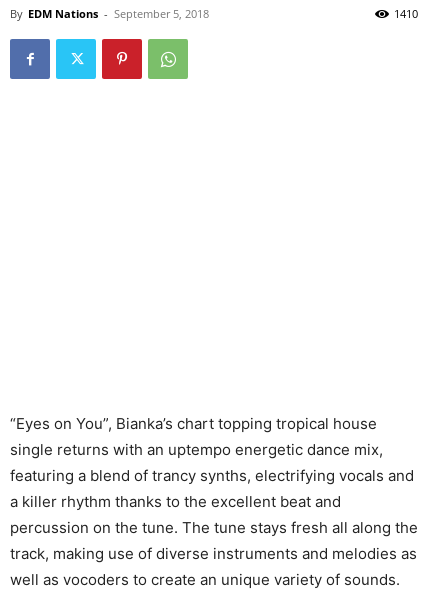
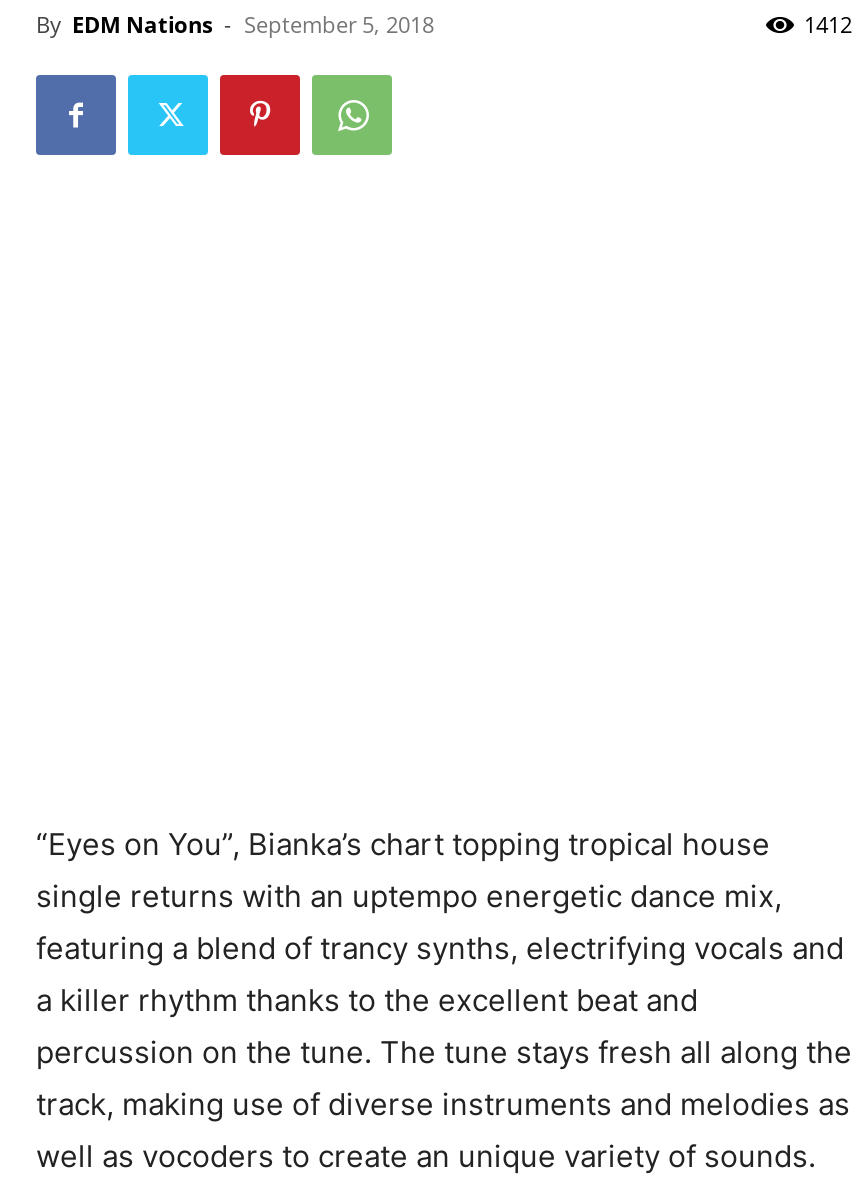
- 1410
+ 1412
